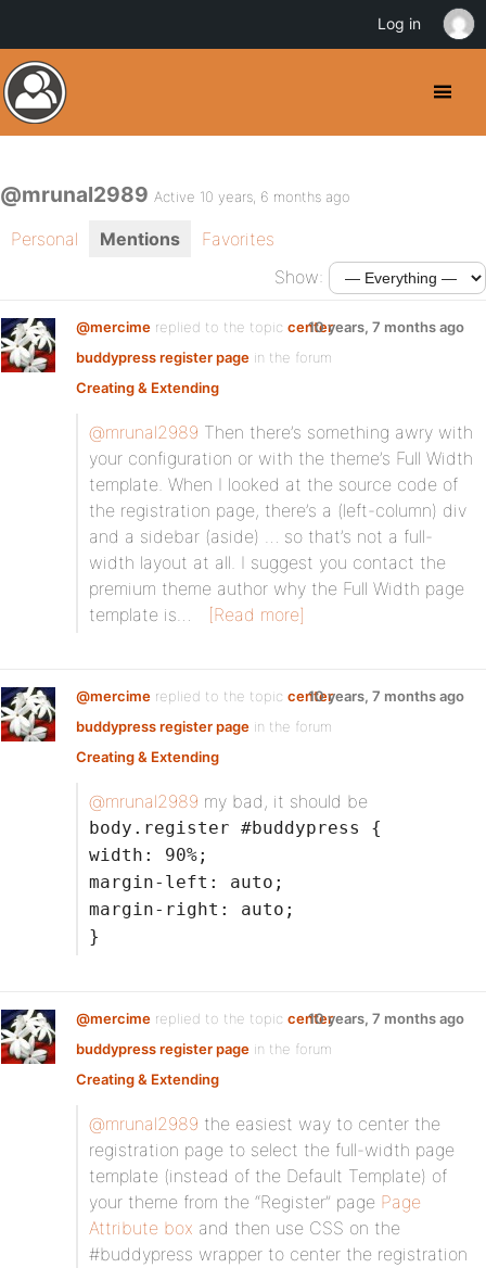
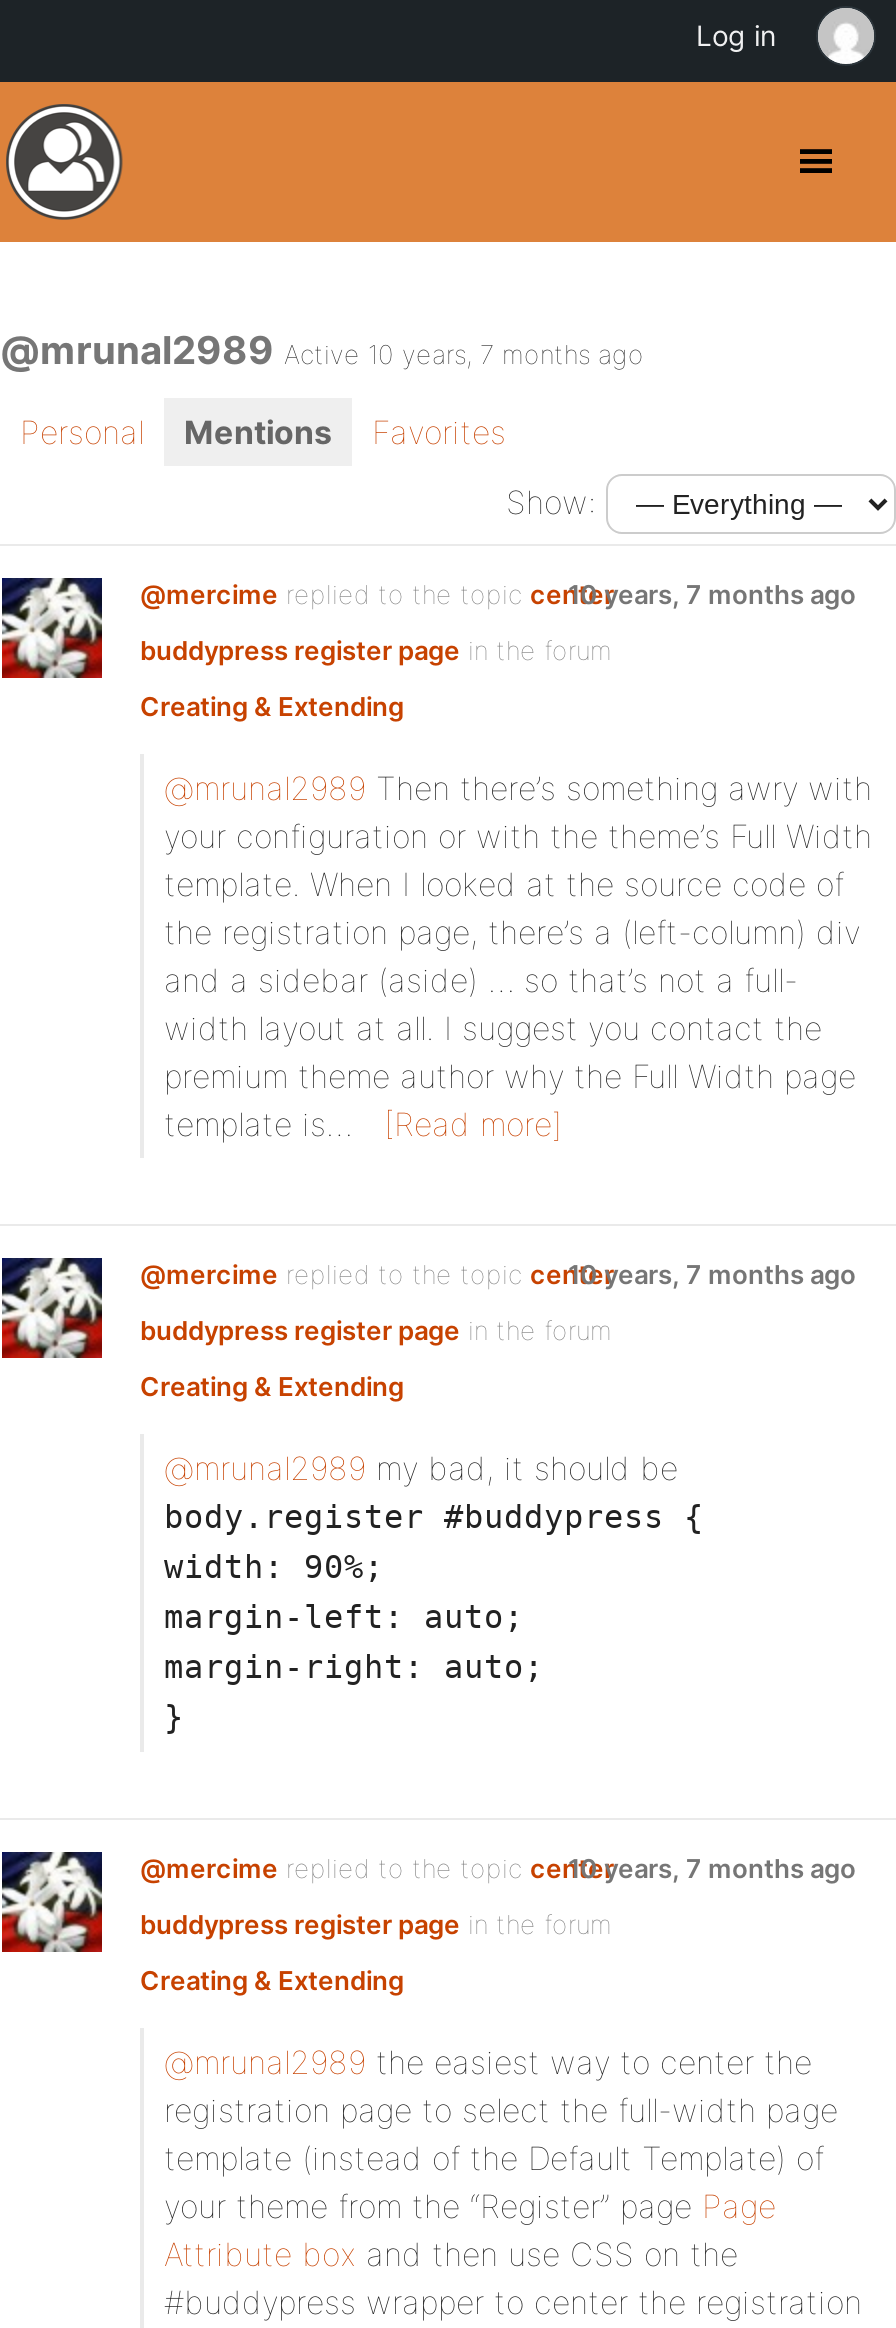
- @mrunal2989 Active 10 years, 6 months ago
+ @mrunal2989 Active 10 years, 7 months ago
